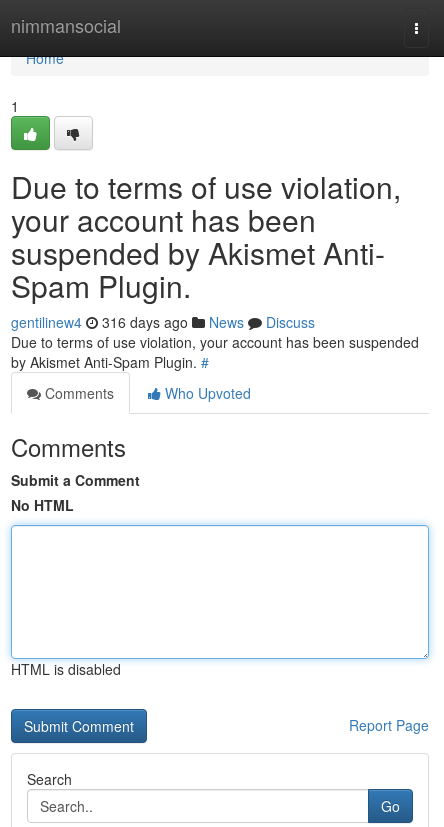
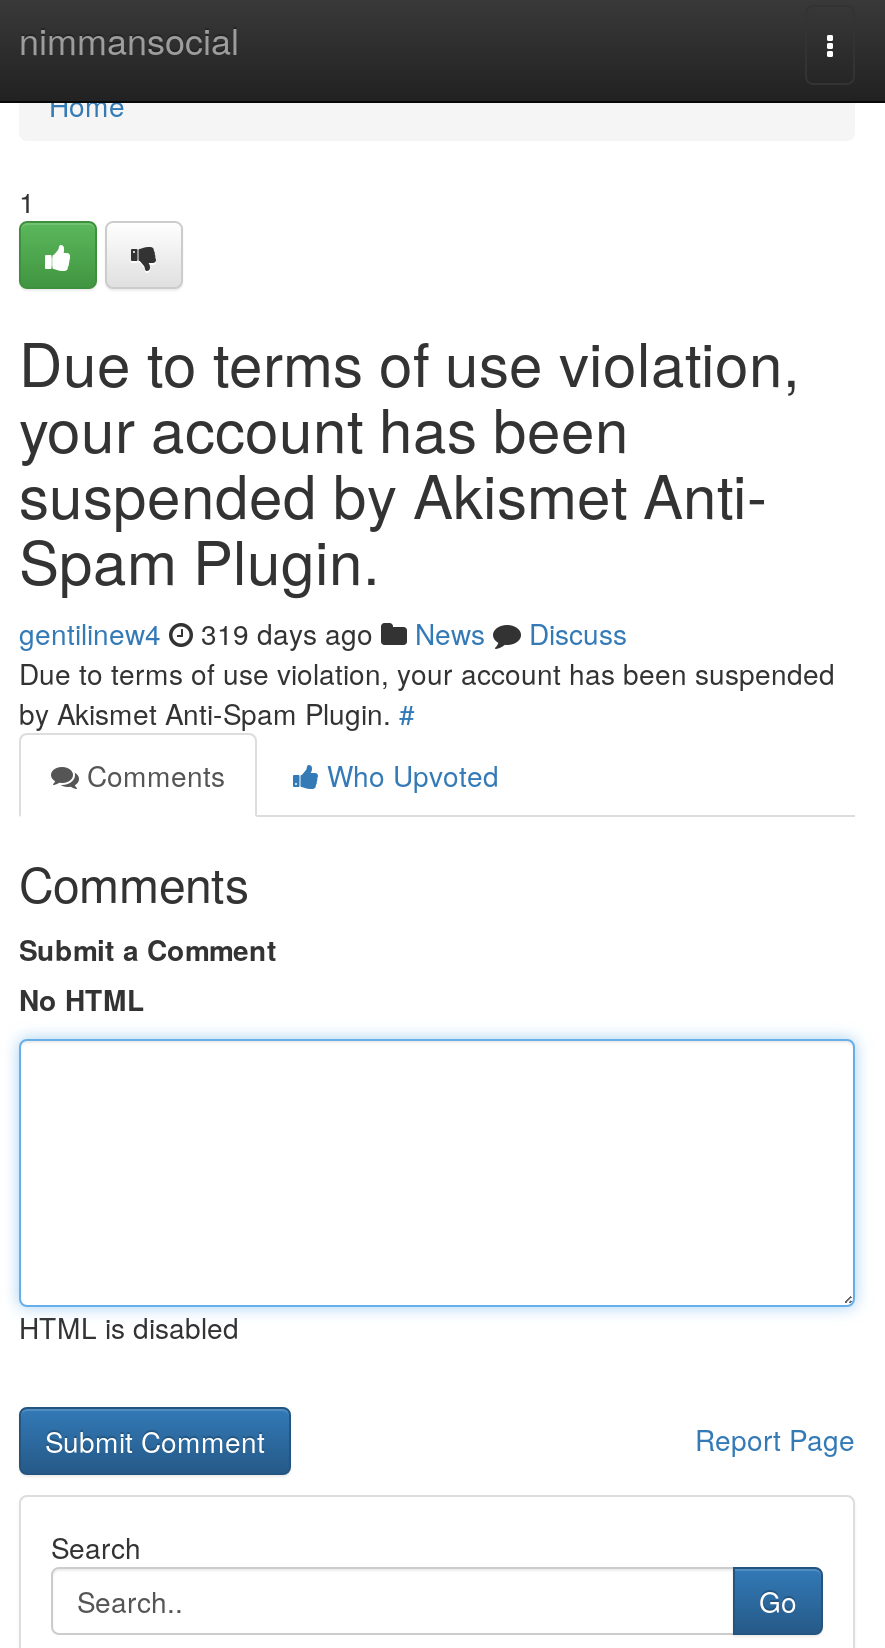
- gentilinew4 316 days ago News Discuss
+ gentilinew4 319 days ago News Discuss
